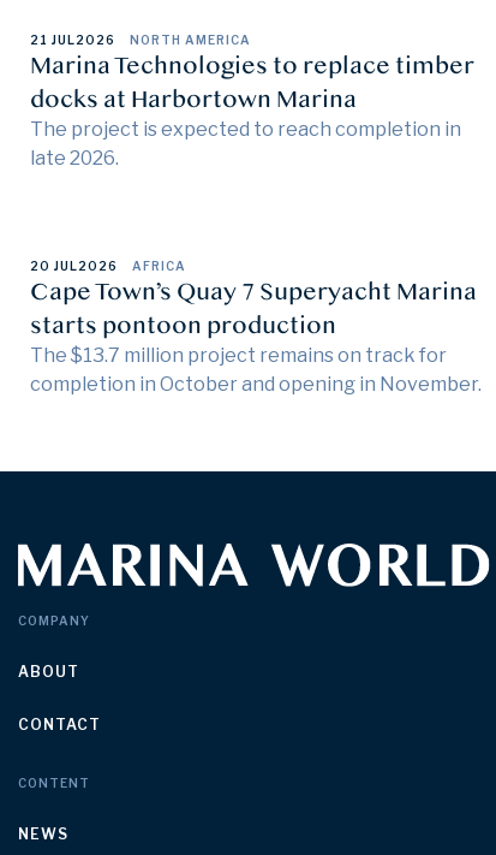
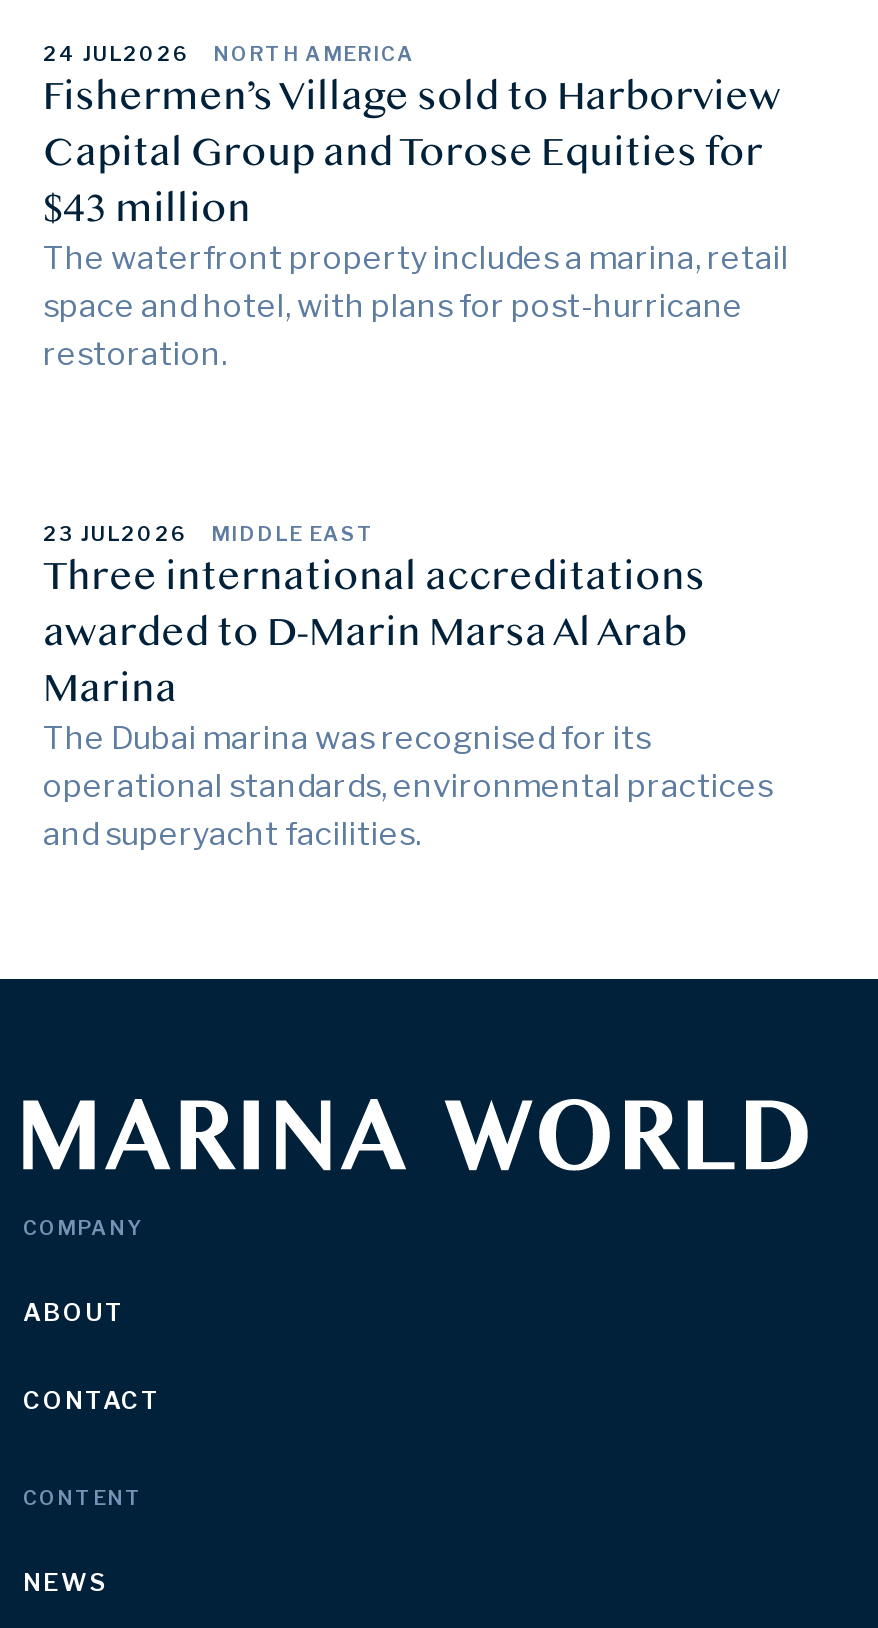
- 21 JUL2026 NORTH AMERICA
+ 24 JUL2026 NORTH AMERICA

- Marina Technologies to replace timber
- docks at Harbortown Marina
- The project is expected to reach completion in
- late 2026.
+ Fishermen’s Village sold to Harborview
+ Capital Group and Torose Equities for
+ $43 million
+ The waterfront property includes a marina, retail
+ space and hotel, with plans for post-hurricane
+ restoration.

- 20 JUL2026
- AFRICA
- Cape Town’s Quay 7 Superyacht Marina
- starts pontoon production
- The $13.7 million project remains on track for
- completion in October and opening in November.
+ 23 JUL2026
+ MIDDLE EAST
+ Three international accreditations
+ awarded to D-Marin Marsa Al Arab
+ Marina
+ The Dubai marina was recognised for its
+ operational standards, environmental practices
+ and superyacht facilities.
